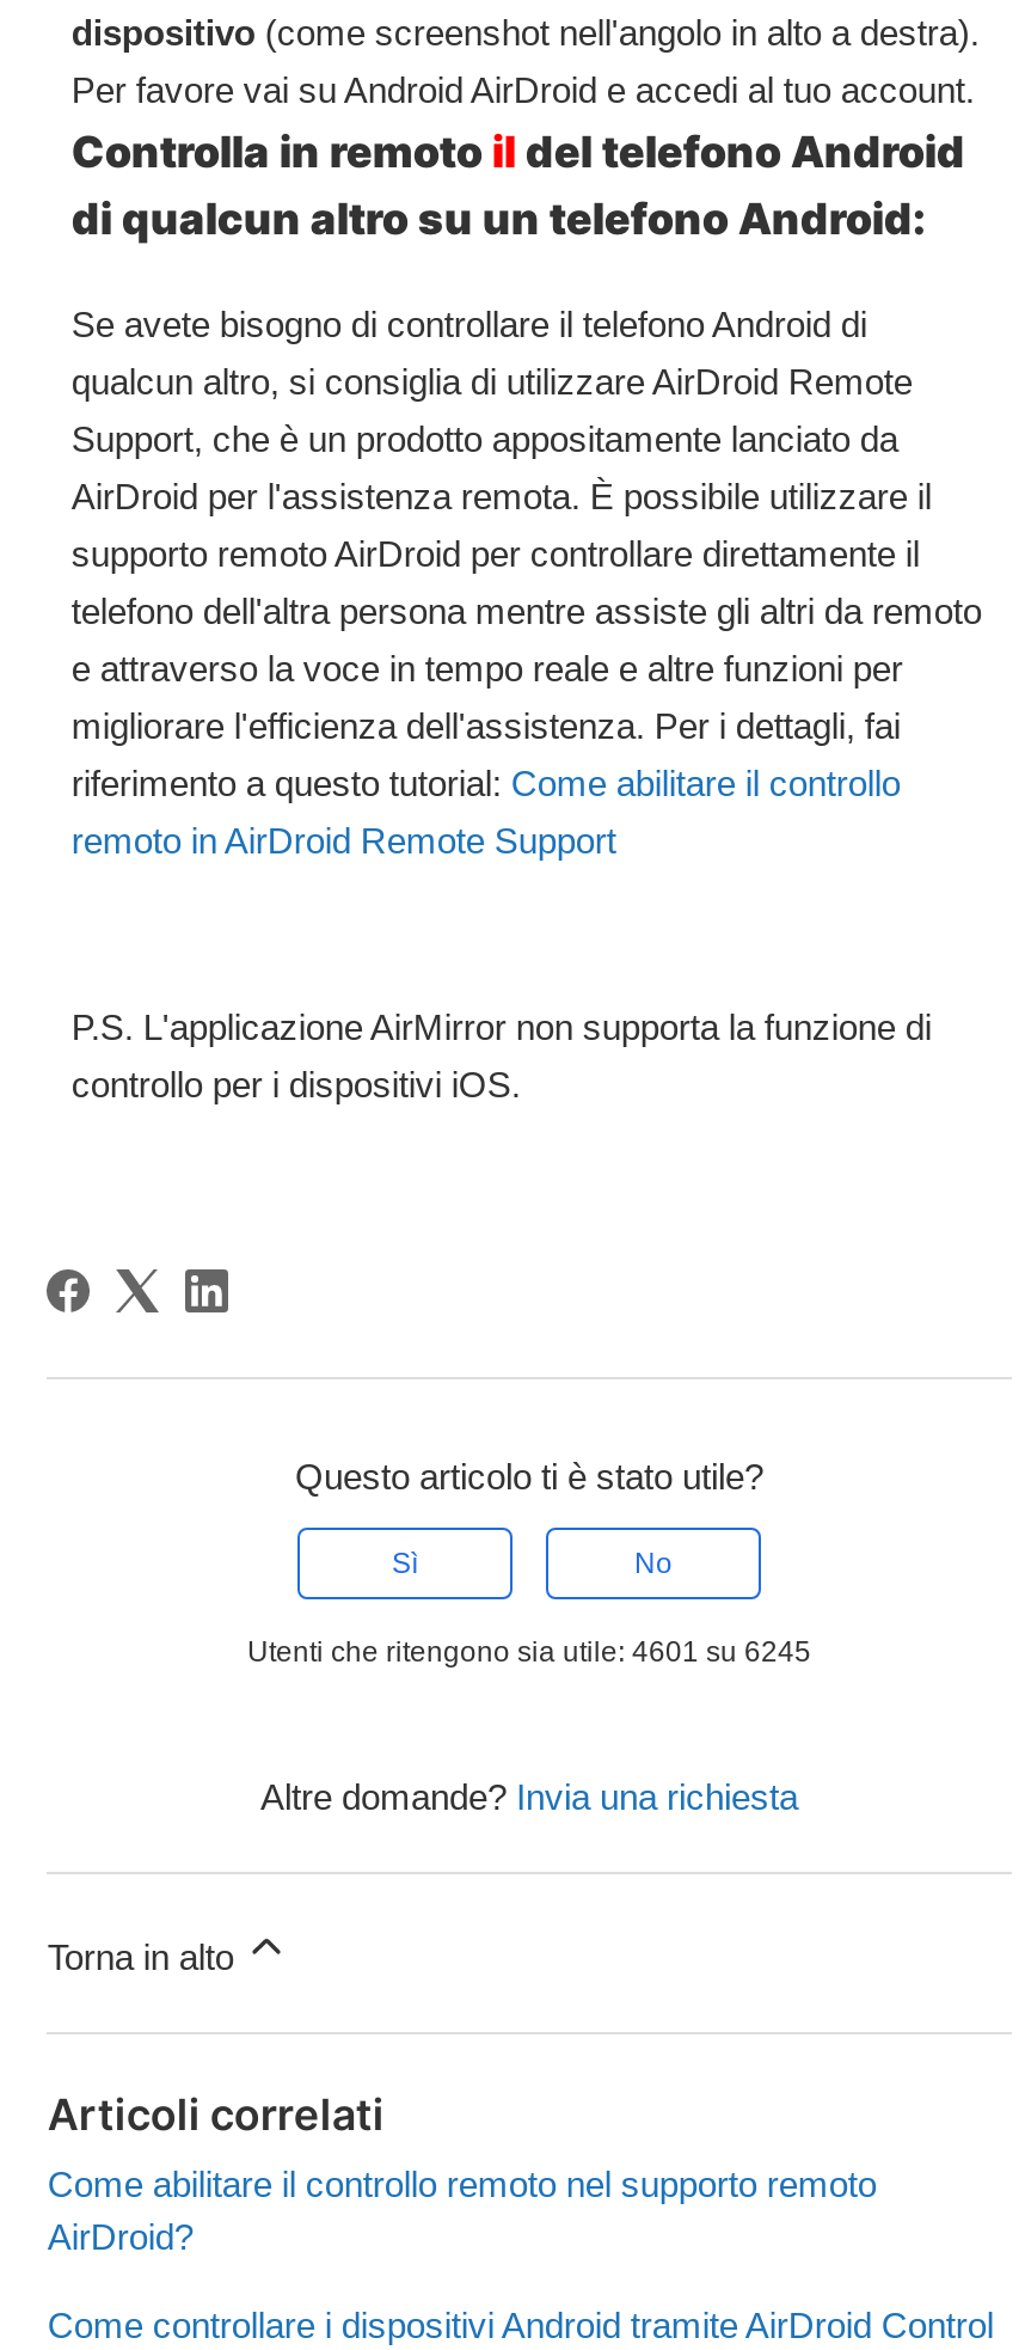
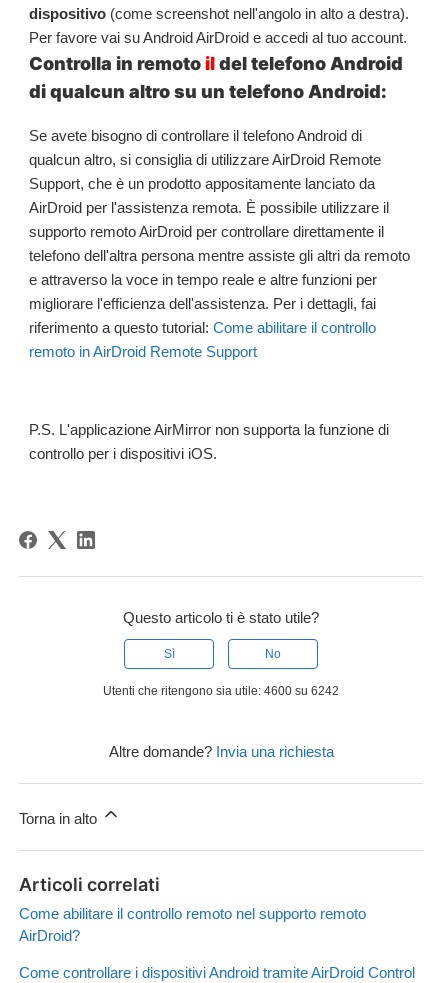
- Utenti che ritengono sia utile: 4601 su 6245
+ Utenti che ritengono sia utile: 4600 su 6242
